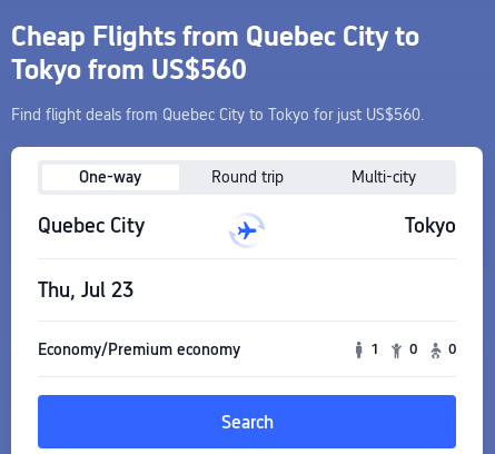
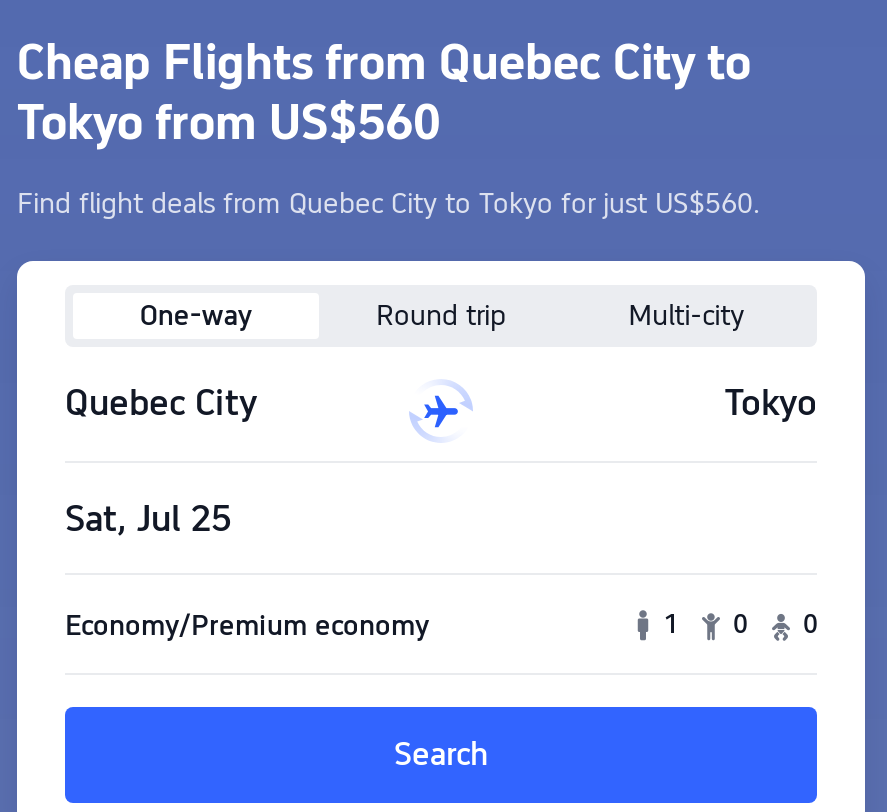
- Thu, Jul 23
+ Sat, Jul 25
